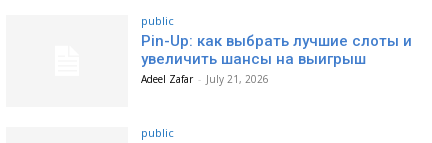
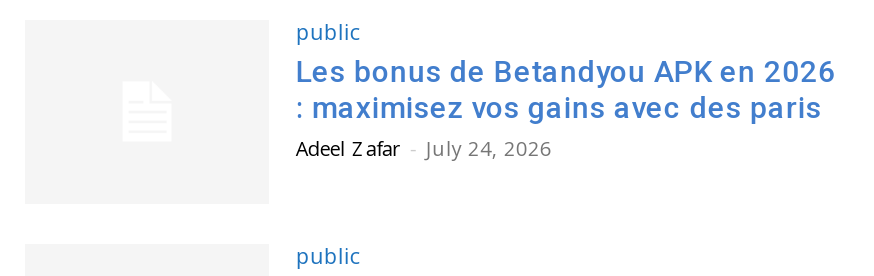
- Pin-Up: как выбрать лучшие слоты и
- увеличить шансы на выигрыш
- Adeel Zafar - July 21, 2026
+ Les bonus de Betandyou APK en 2026
+ : maximisez vos gains avec des paris
+ Adeel Zafar - July 24, 2026
